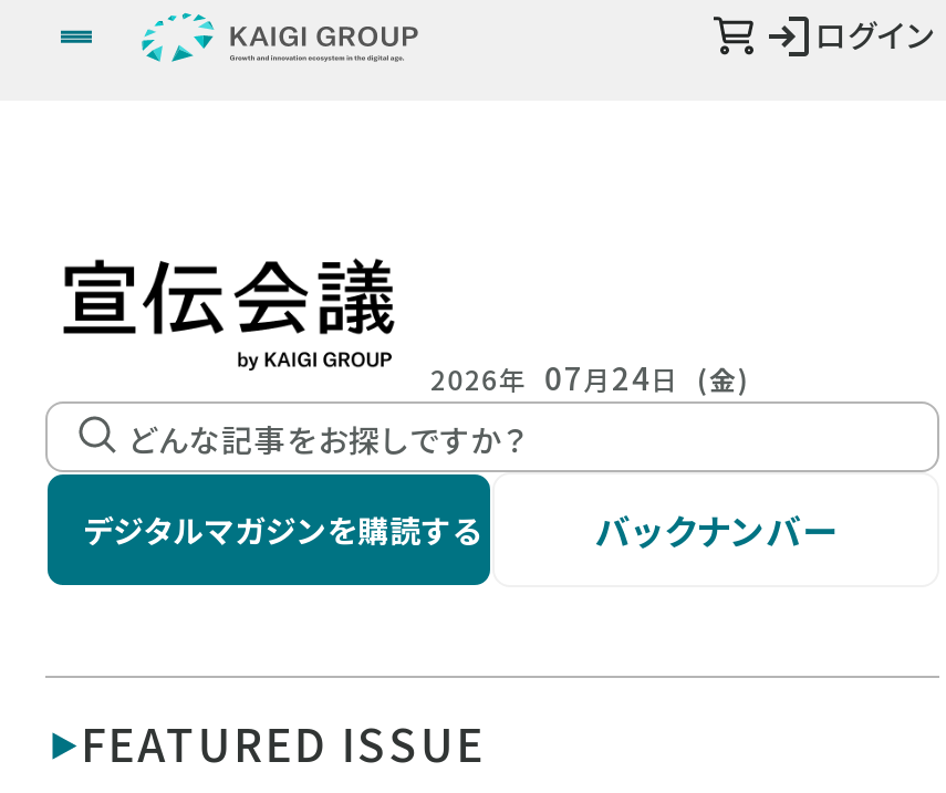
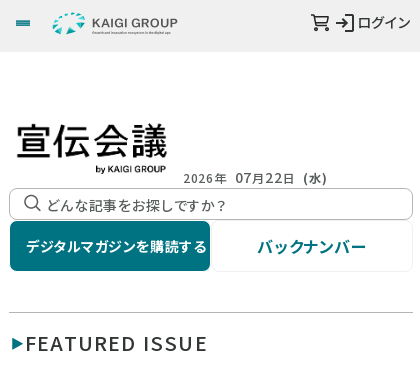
- 2026年 07月24日 (金)
+ 2026年 07月22日 (水)
